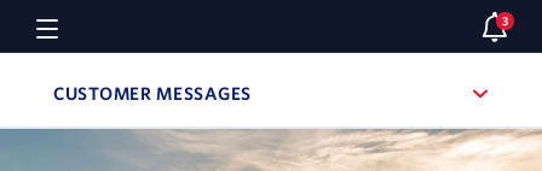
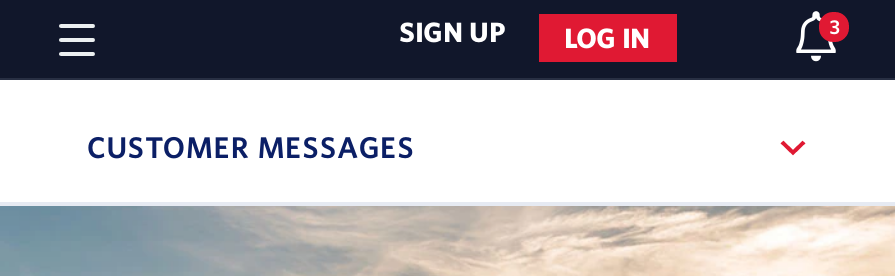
+ SIGN UP
+ LOG IN
